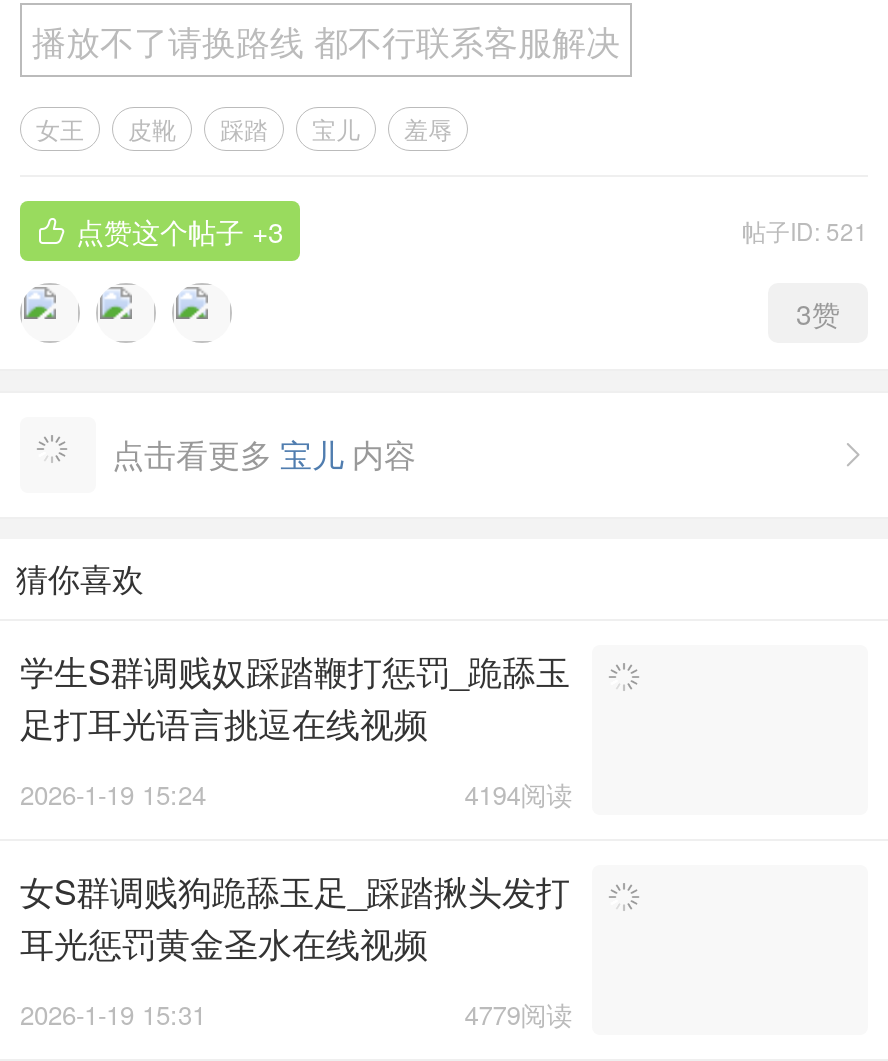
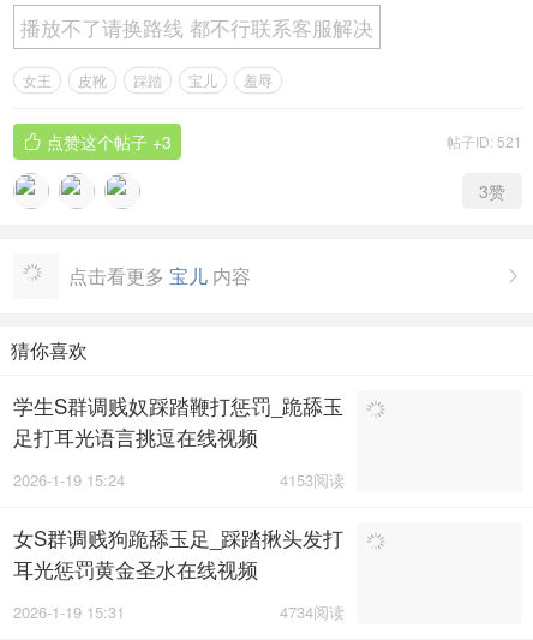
- 4194阅读
+ 4153阅读

- 4779阅读
+ 4734阅读
